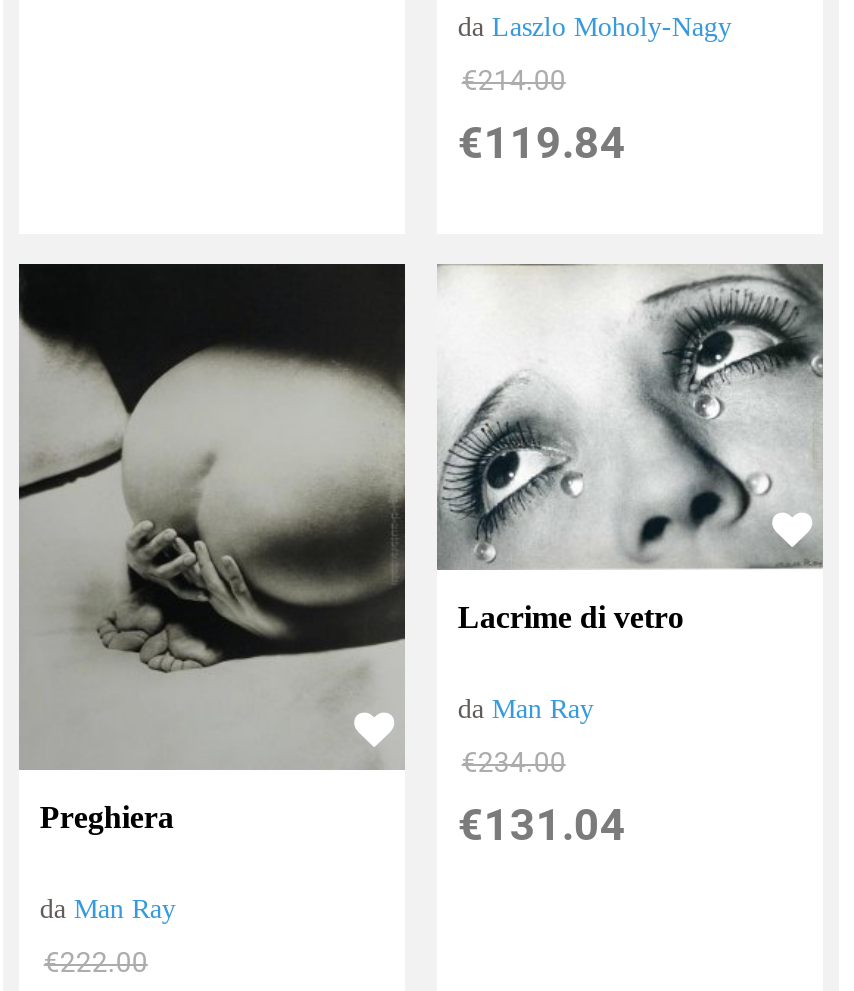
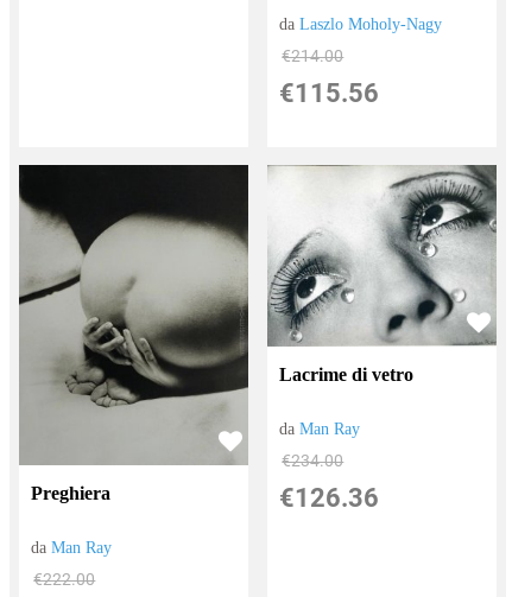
- €119.84
+ €115.56

- €131.04
+ €126.36
